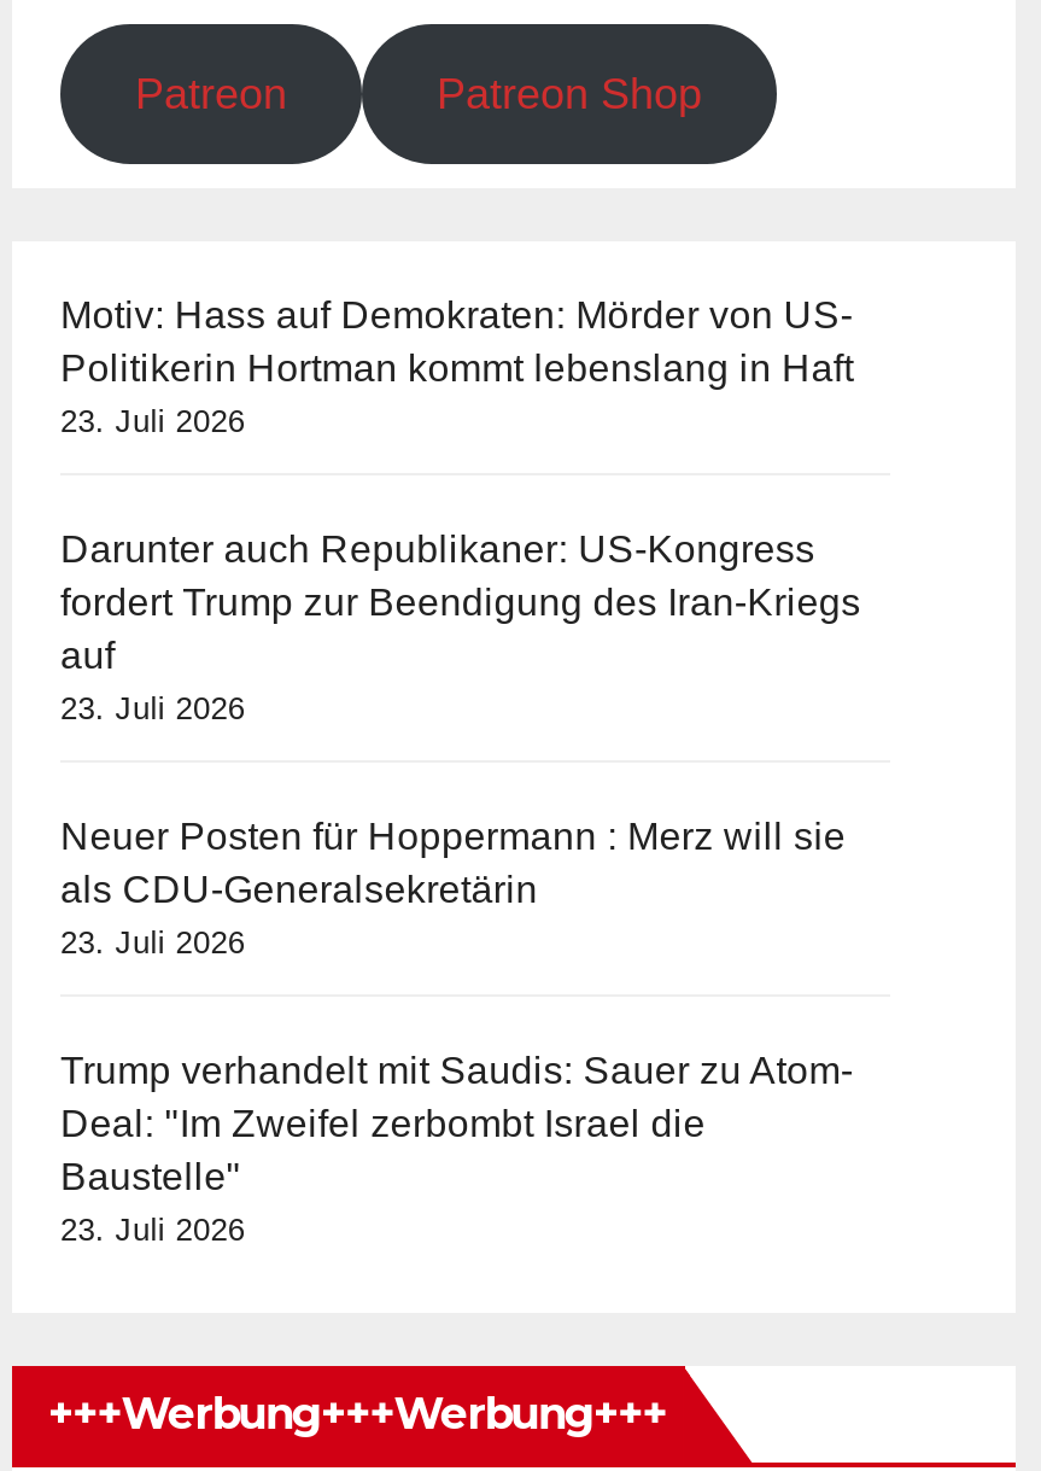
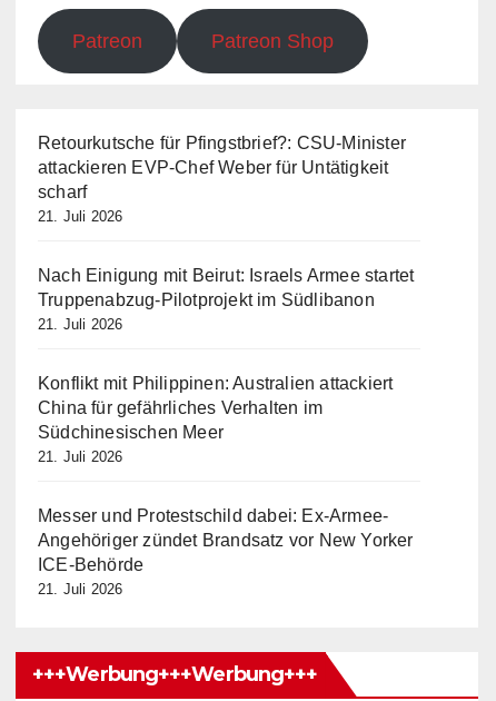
- Motiv: Hass auf Demokraten: Mörder von US-
- Politikerin Hortman kommt lebenslang in Haft
- 23. Juli 2026
+ Retourkutsche für Pfingstbrief?: CSU-Minister
+ attackieren EVP-Chef Weber für Untätigkeit
+ scharf
+ 21. Juli 2026

- Darunter auch Republikaner: US-Kongress
- fordert Trump zur Beendigung des Iran-Kriegs
- auf
- 23. Juli 2026
+ Nach Einigung mit Beirut: Israels Armee startet
+ Truppenabzug-Pilotprojekt im Südlibanon
+ 21. Juli 2026

- Neuer Posten für Hoppermann : Merz will sie
- als CDU-Generalsekretärin
- 23. Juli 2026
+ Konflikt mit Philippinen: Australien attackiert
+ China für gefährliches Verhalten im
+ Südchinesischen Meer
+ 21. Juli 2026

- Trump verhandelt mit Saudis: Sauer zu Atom-
- Deal: "Im Zweifel zerbombt Israel die
- Baustelle"
- 23. Juli 2026
+ Messer und Protestschild dabei: Ex-Armee-
+ Angehöriger zündet Brandsatz vor New Yorker
+ ICE-Behörde
+ 21. Juli 2026
